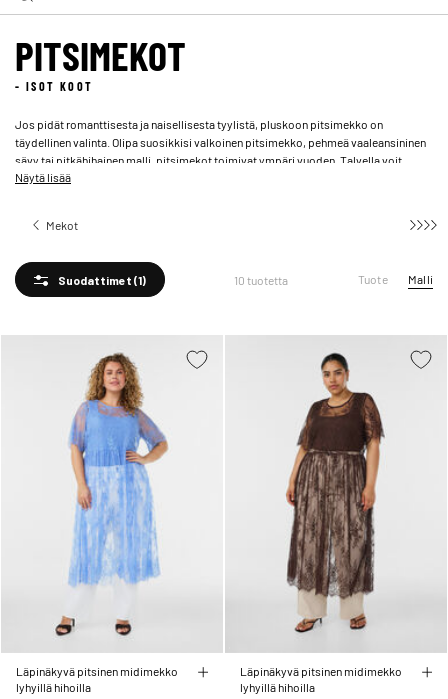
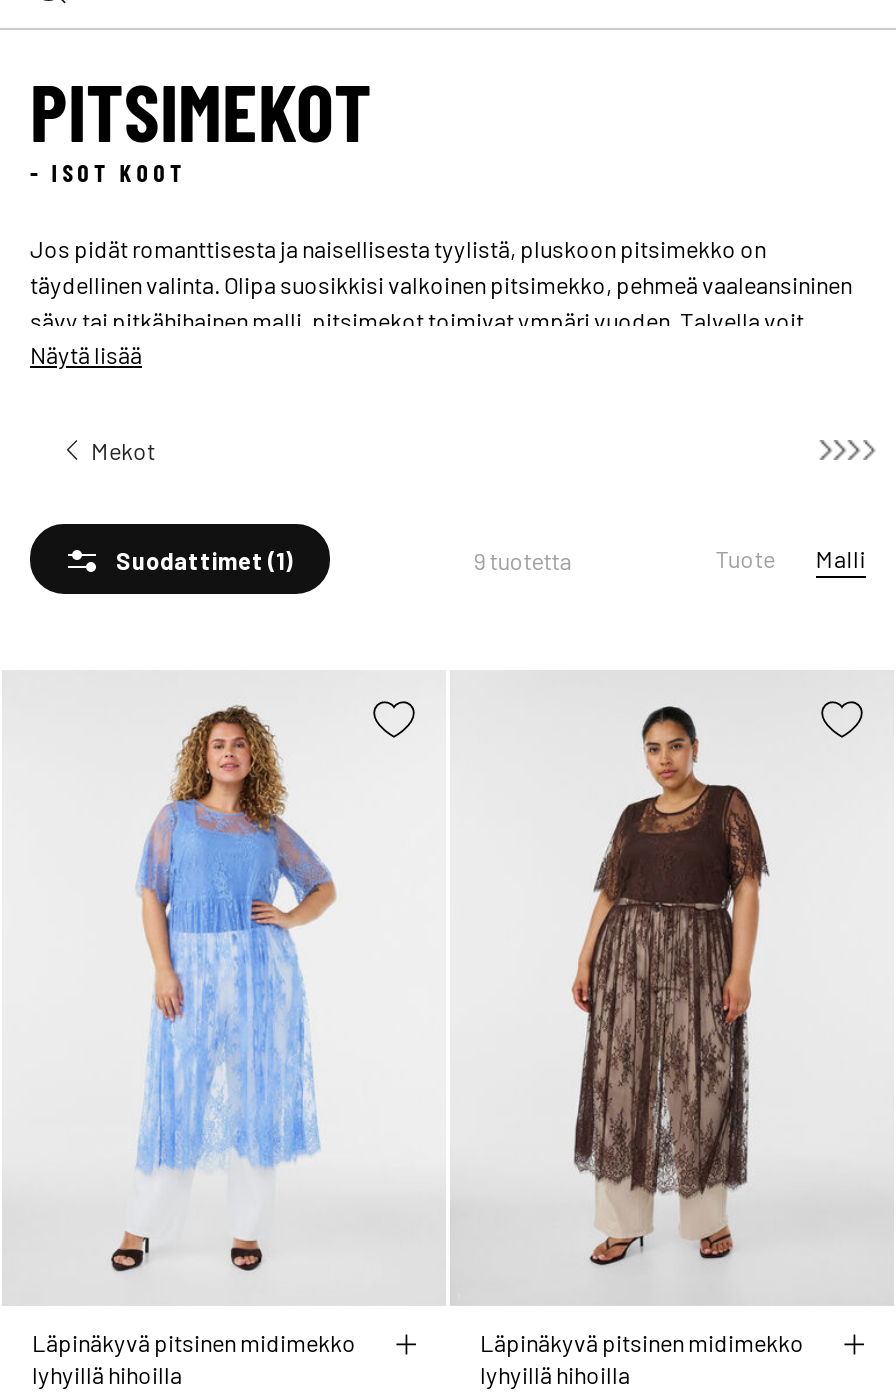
- 10 tuotetta
+ 9 tuotetta
